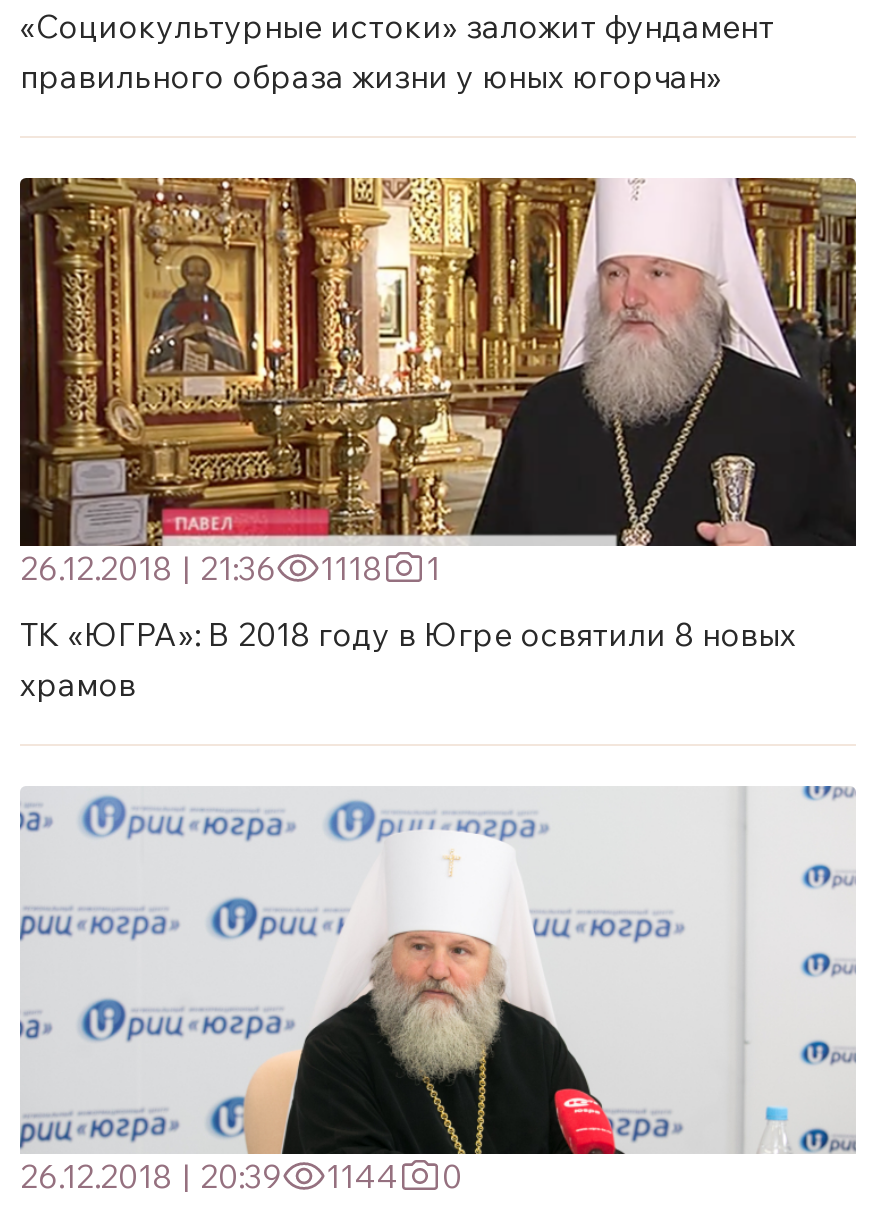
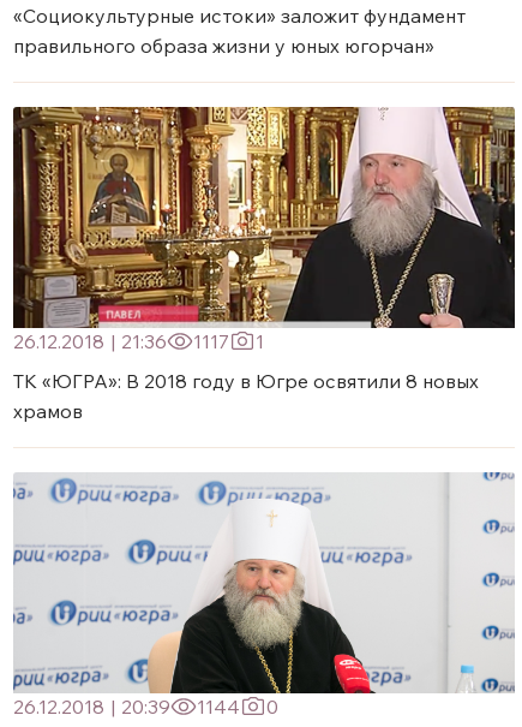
- 1118
+ 1117
